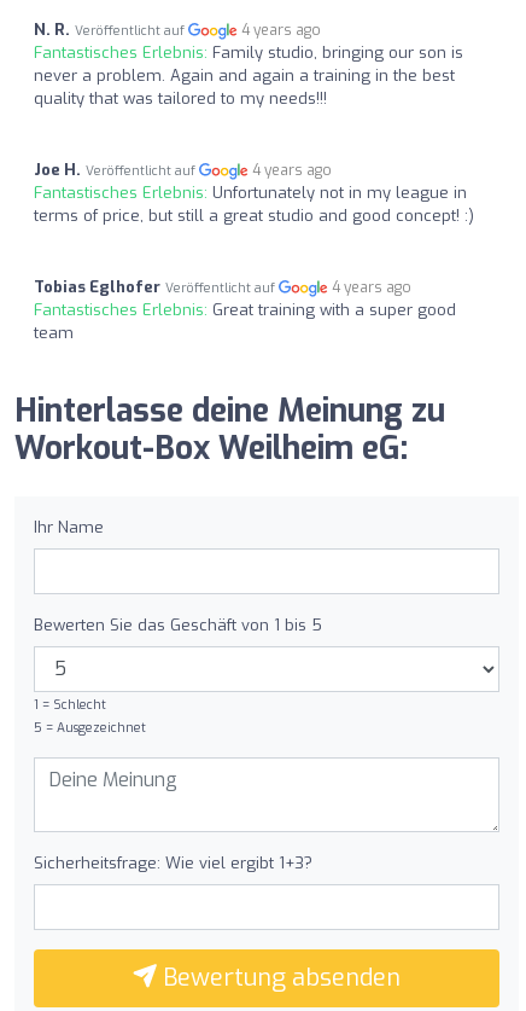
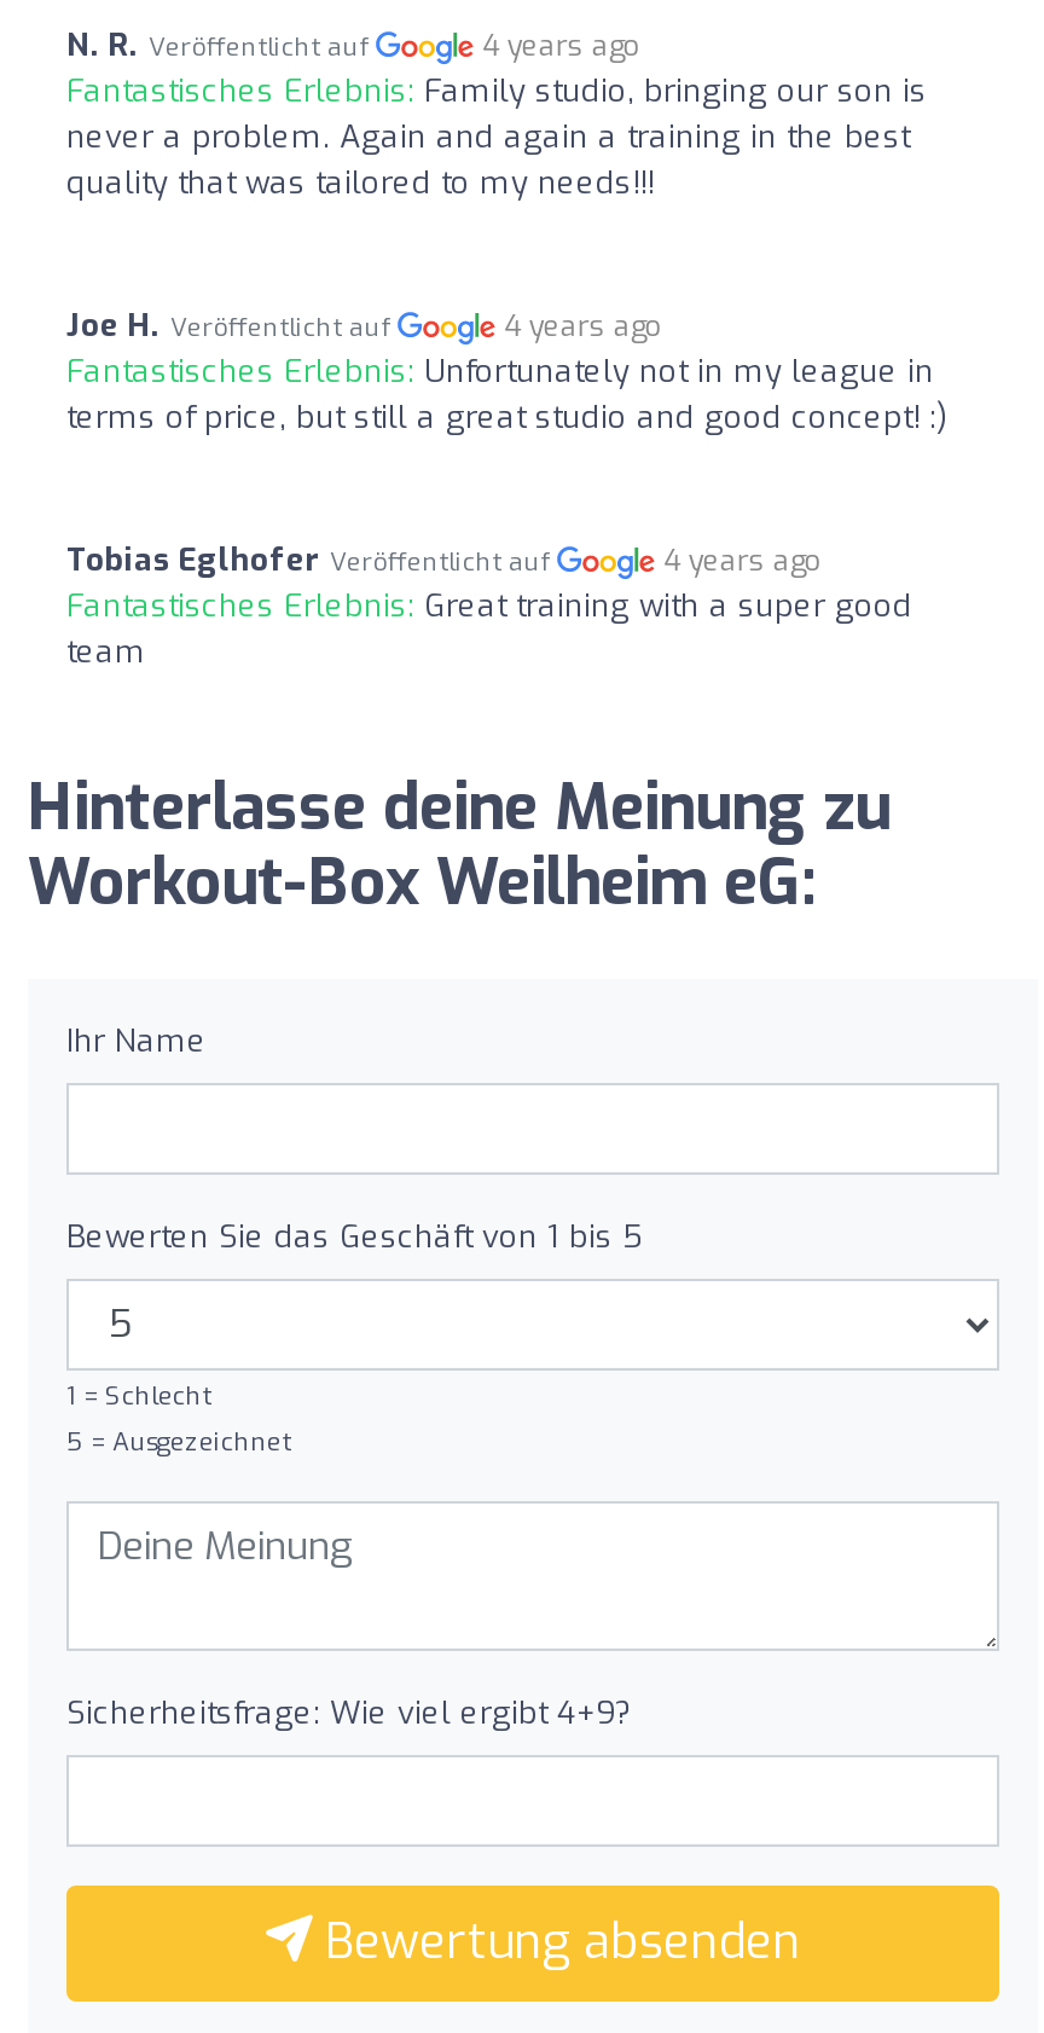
- Sicherheitsfrage: Wie viel ergibt 1+3?
+ Sicherheitsfrage: Wie viel ergibt 4+9?
